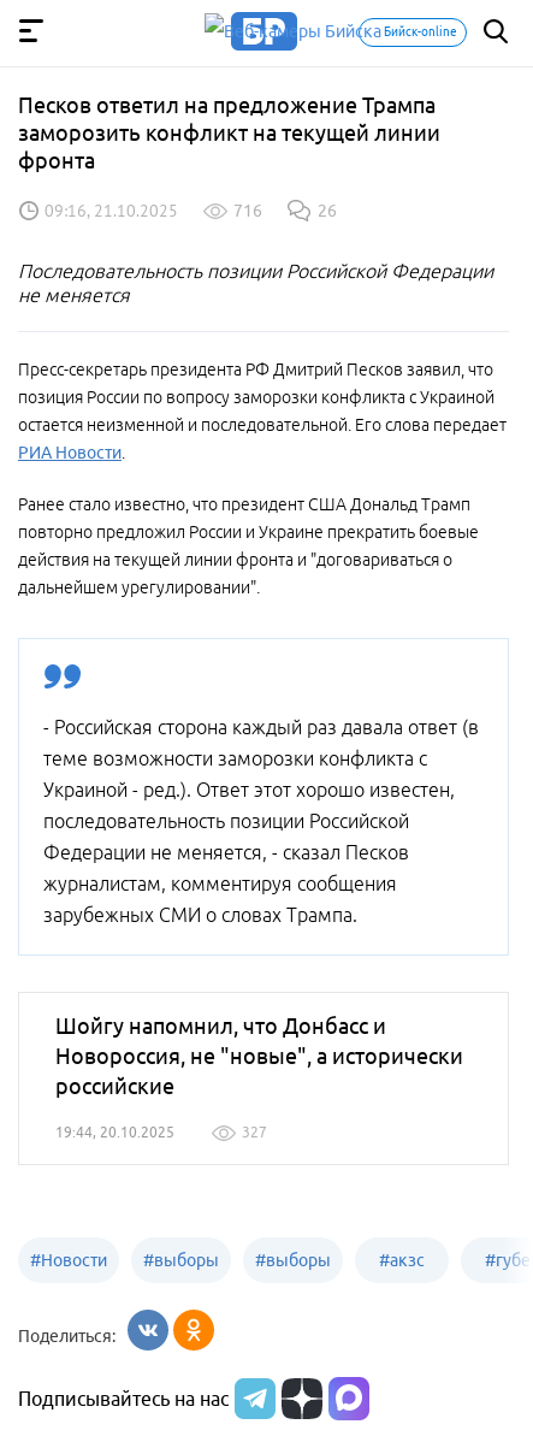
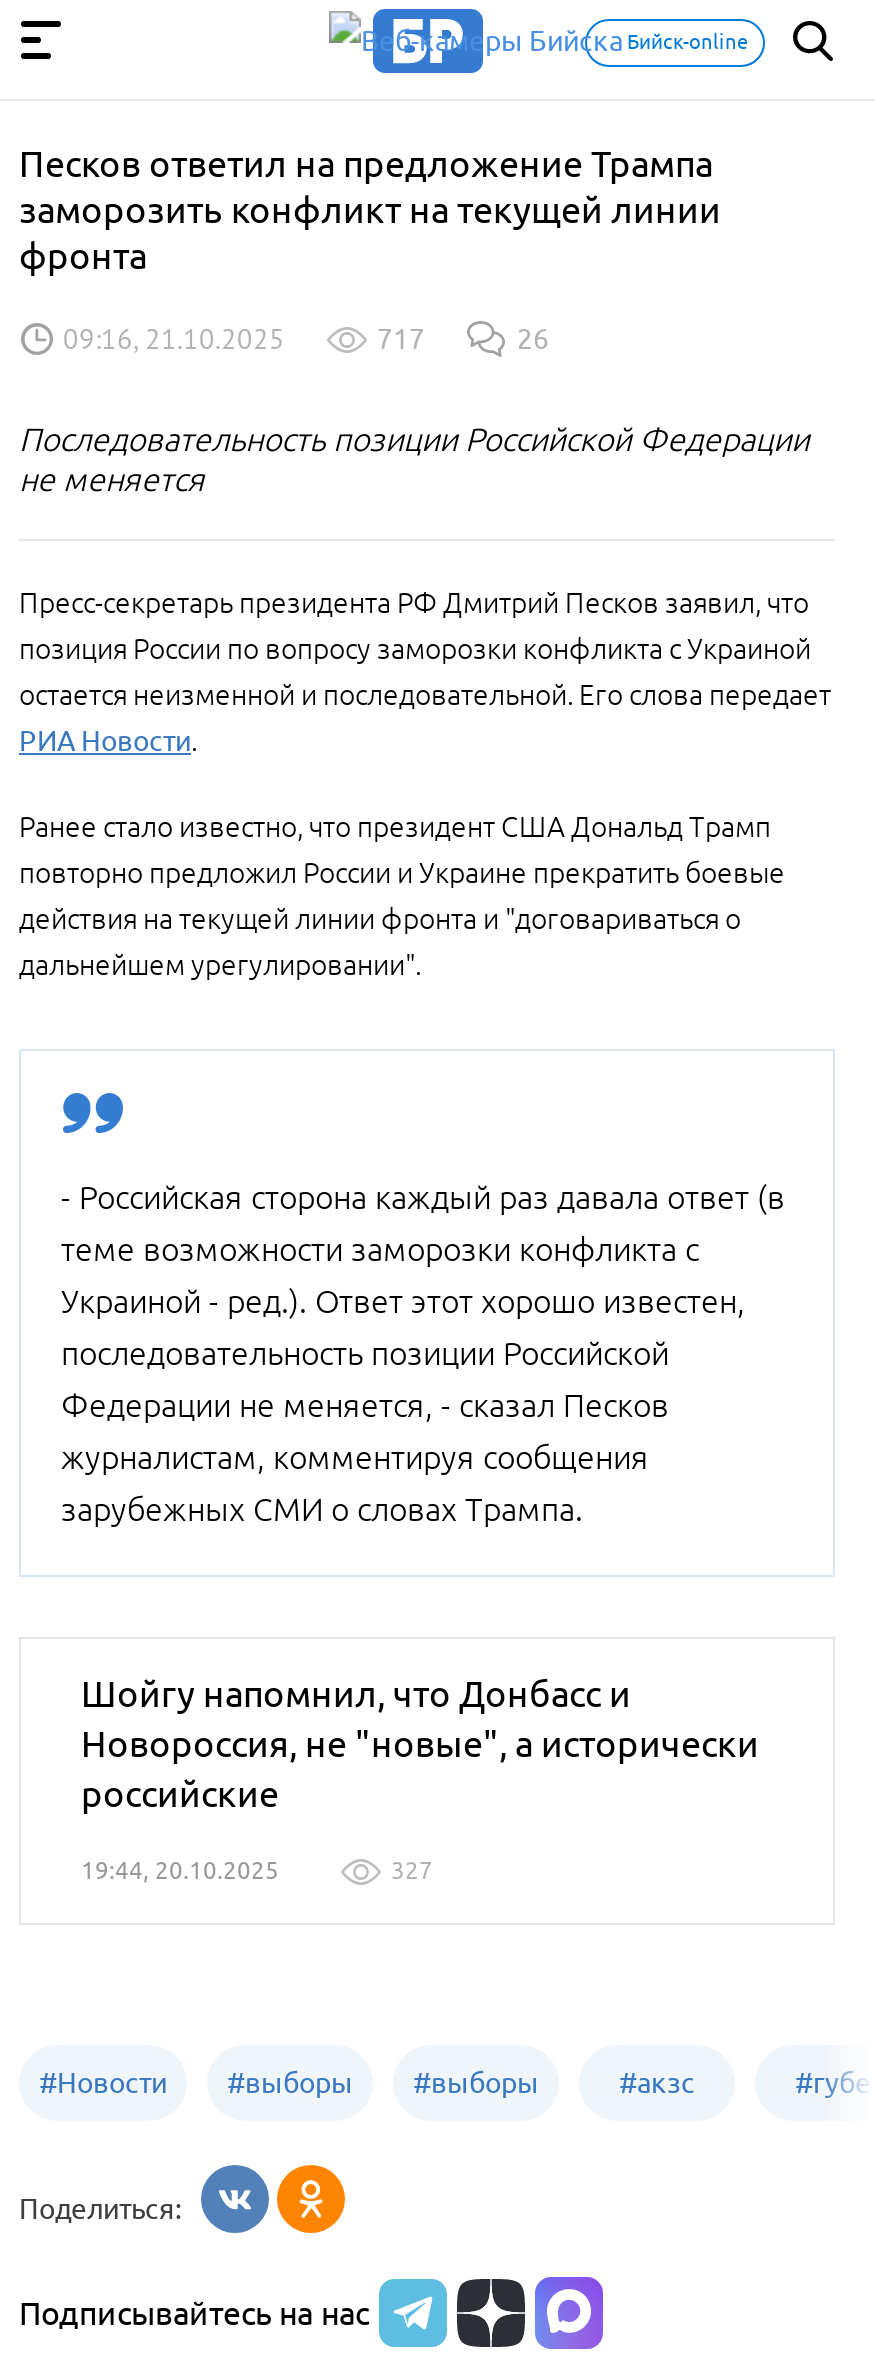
- 716
+ 717
